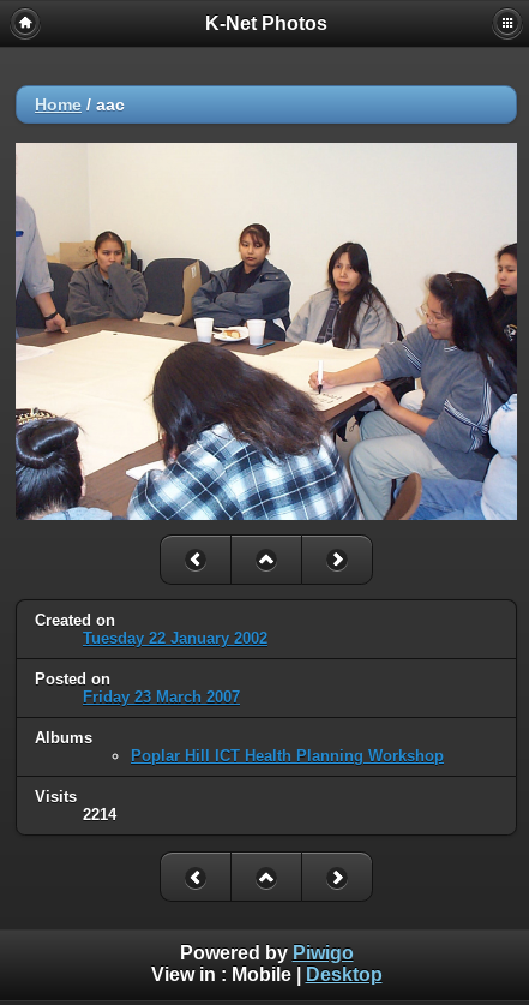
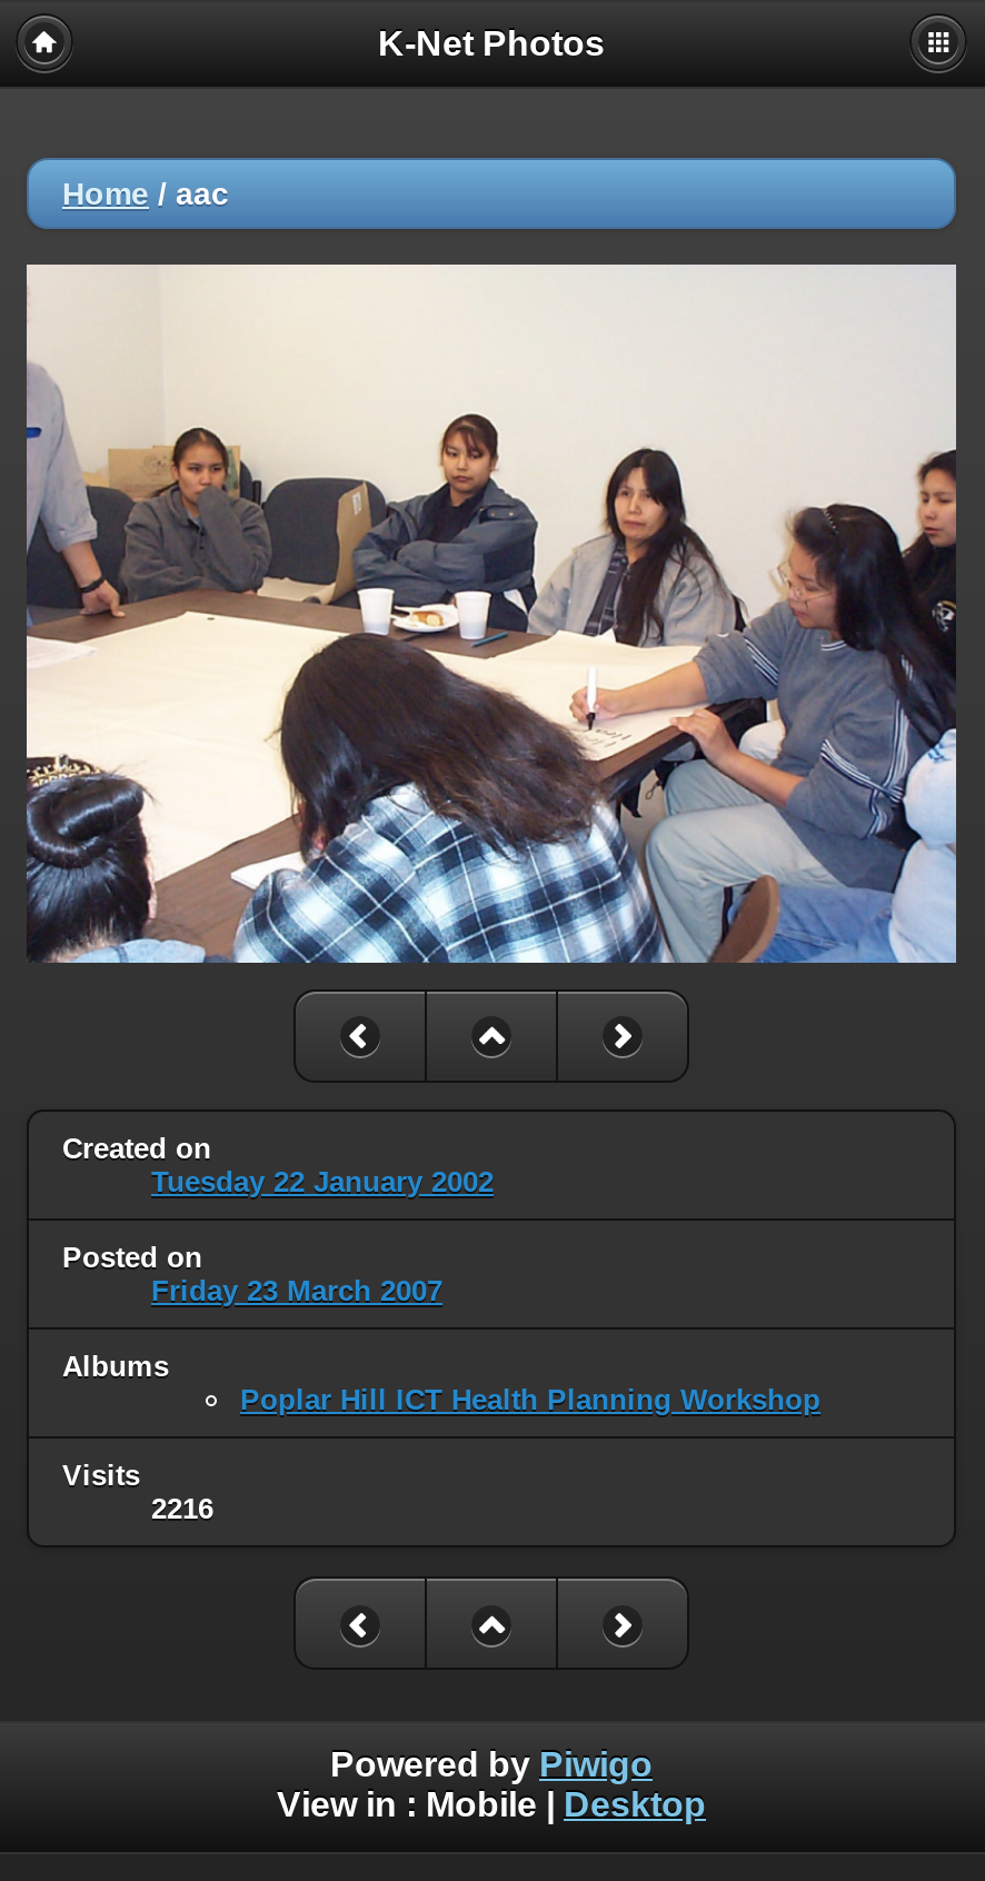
- 2214
+ 2216
